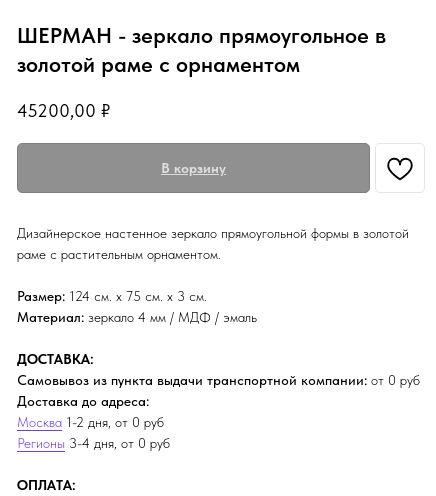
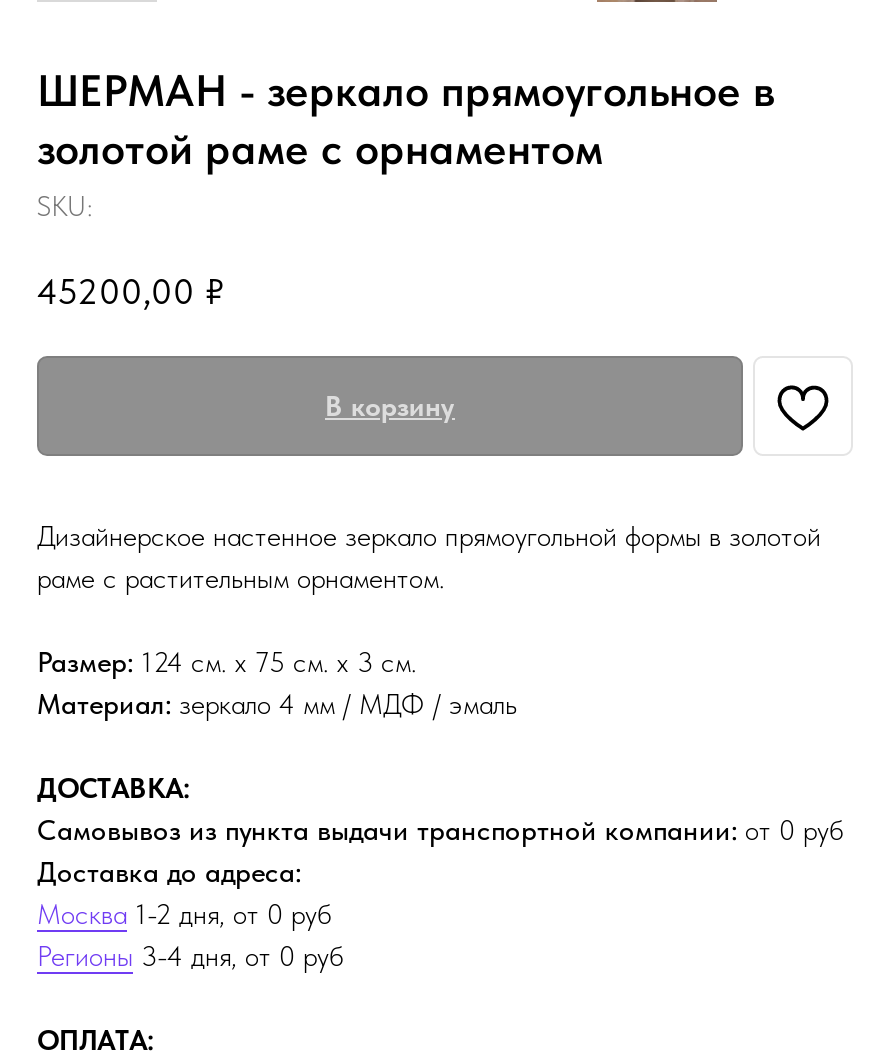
+ SKU:
